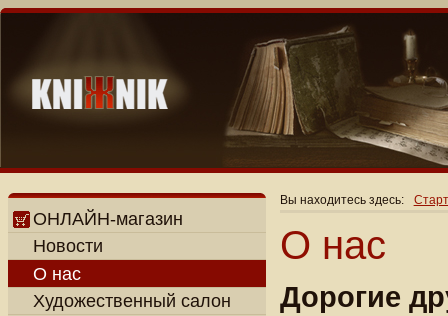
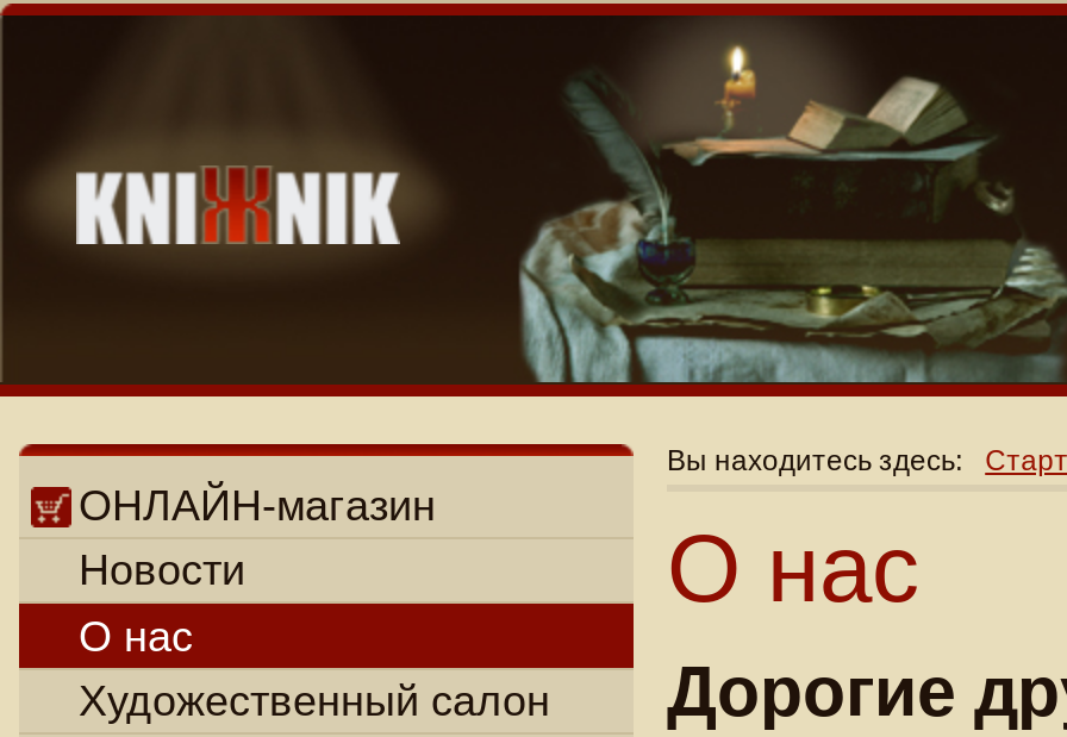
- [image]
+ [image]
